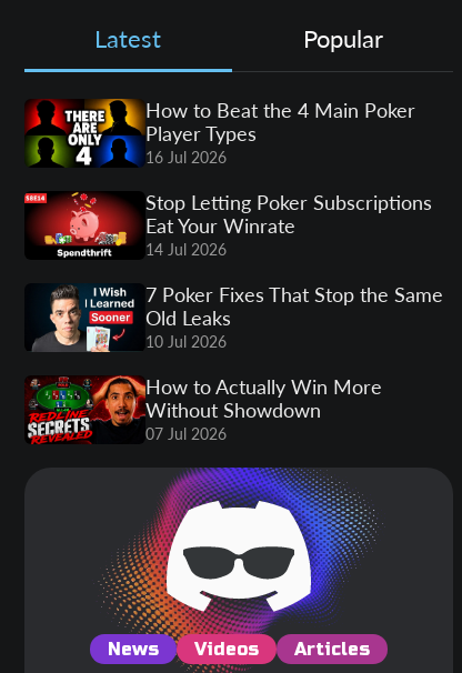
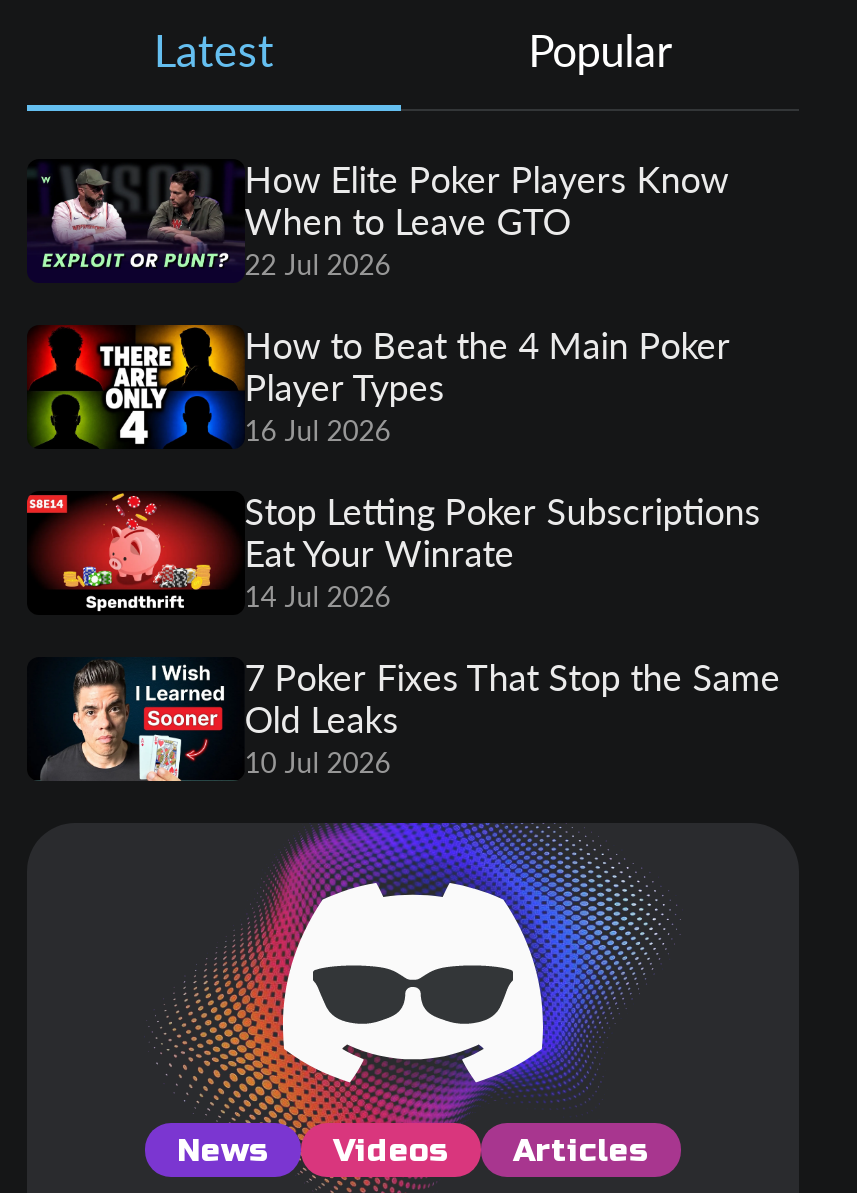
+ [image]
+ How Elite Poker Players Know
+ When to Leave GTO
+ 22 Jul 2026

moved down: [image] | How to Beat the 4 Main Poker | Player Types | ... | Old Leaks | 10 Jul 2026

- [image]
- How to Actually Win More
- Without Showdown
- 07 Jul 2026
